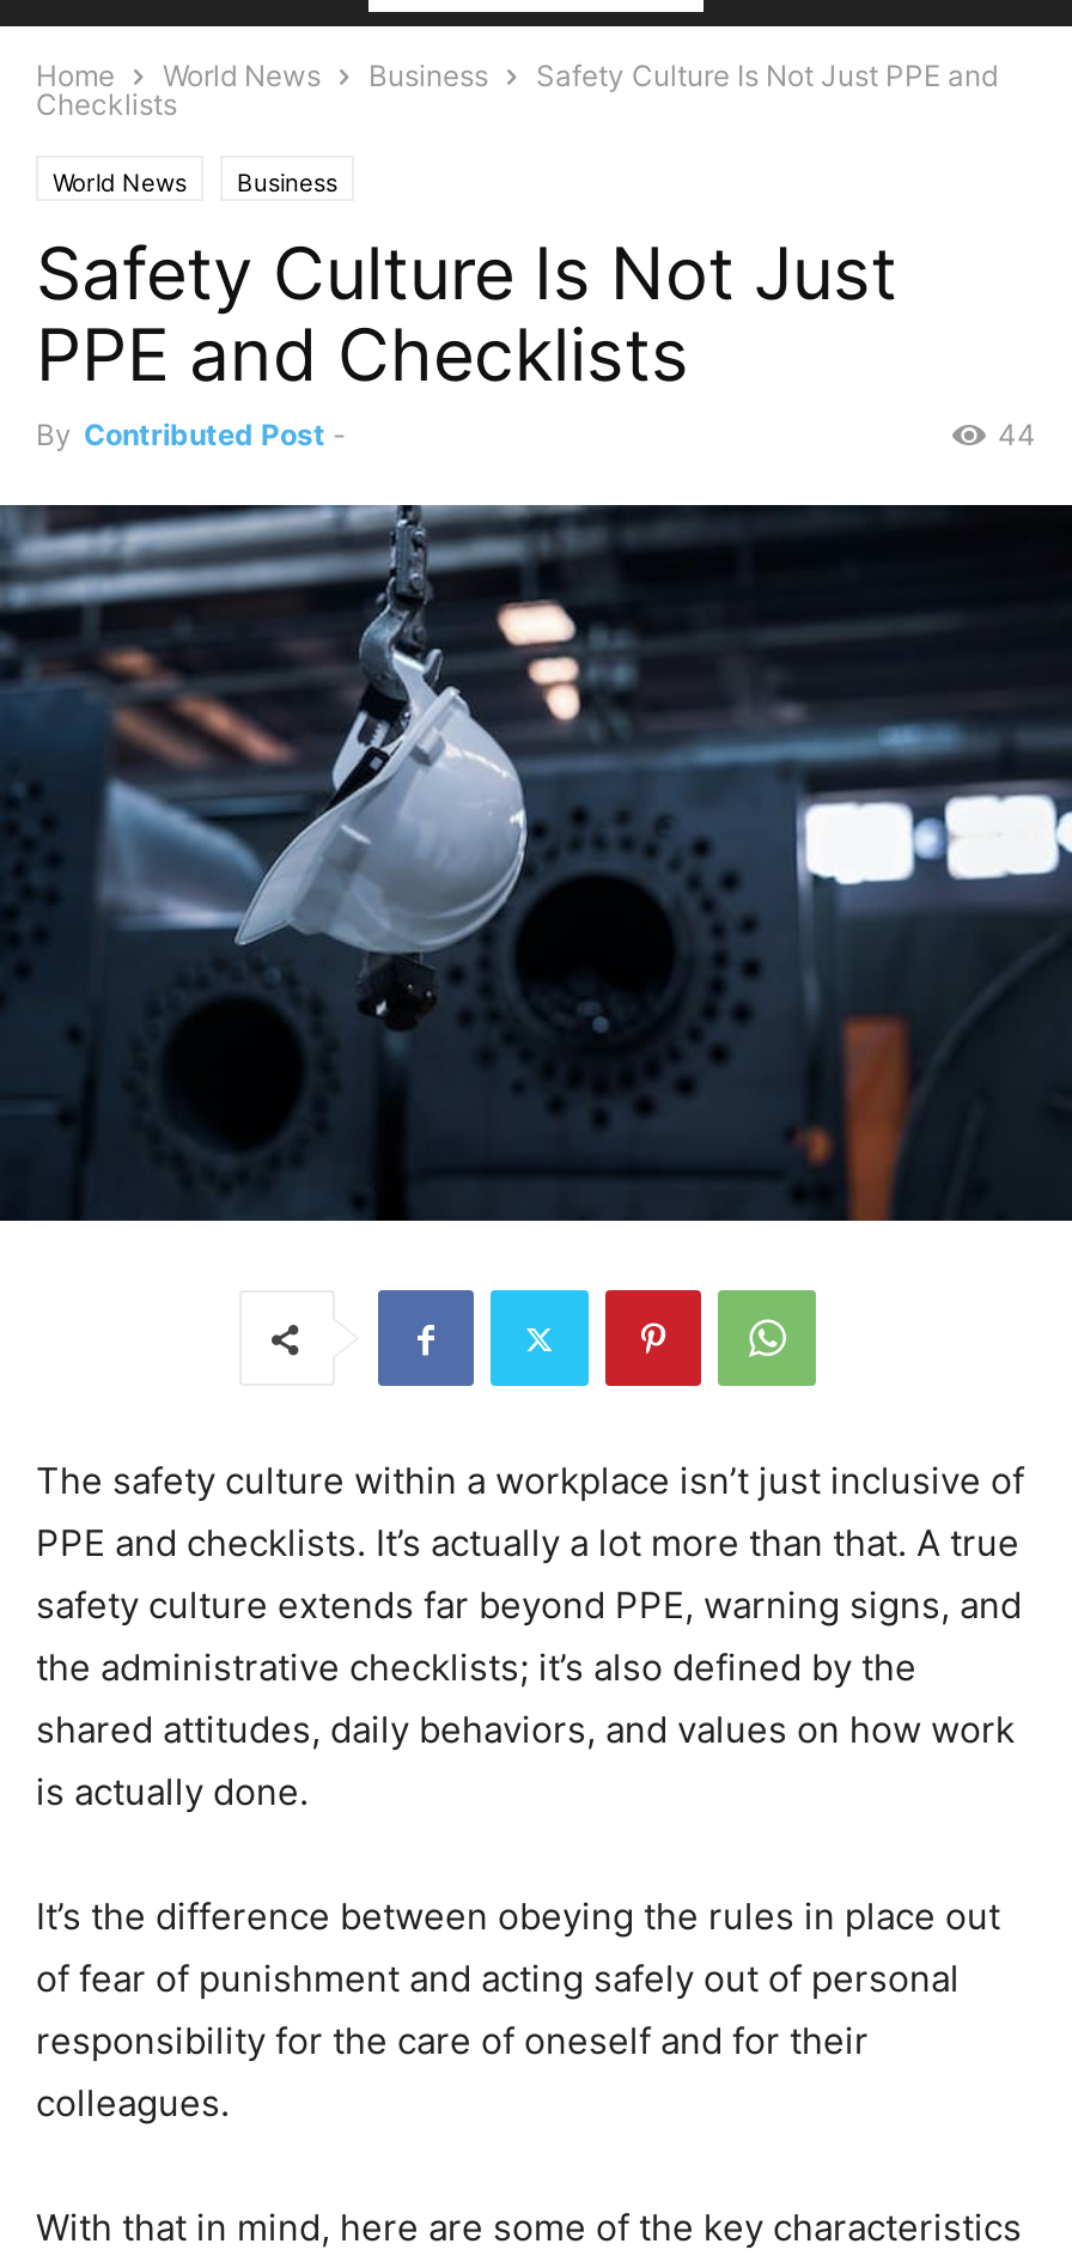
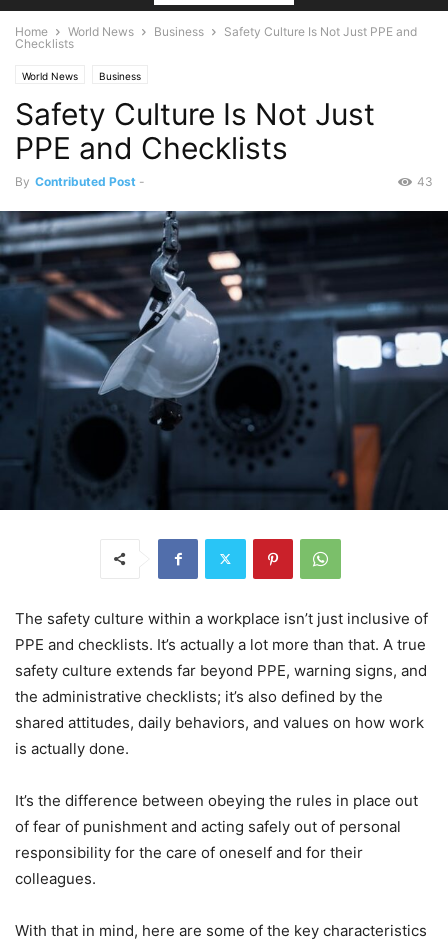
- 44
+ 43
